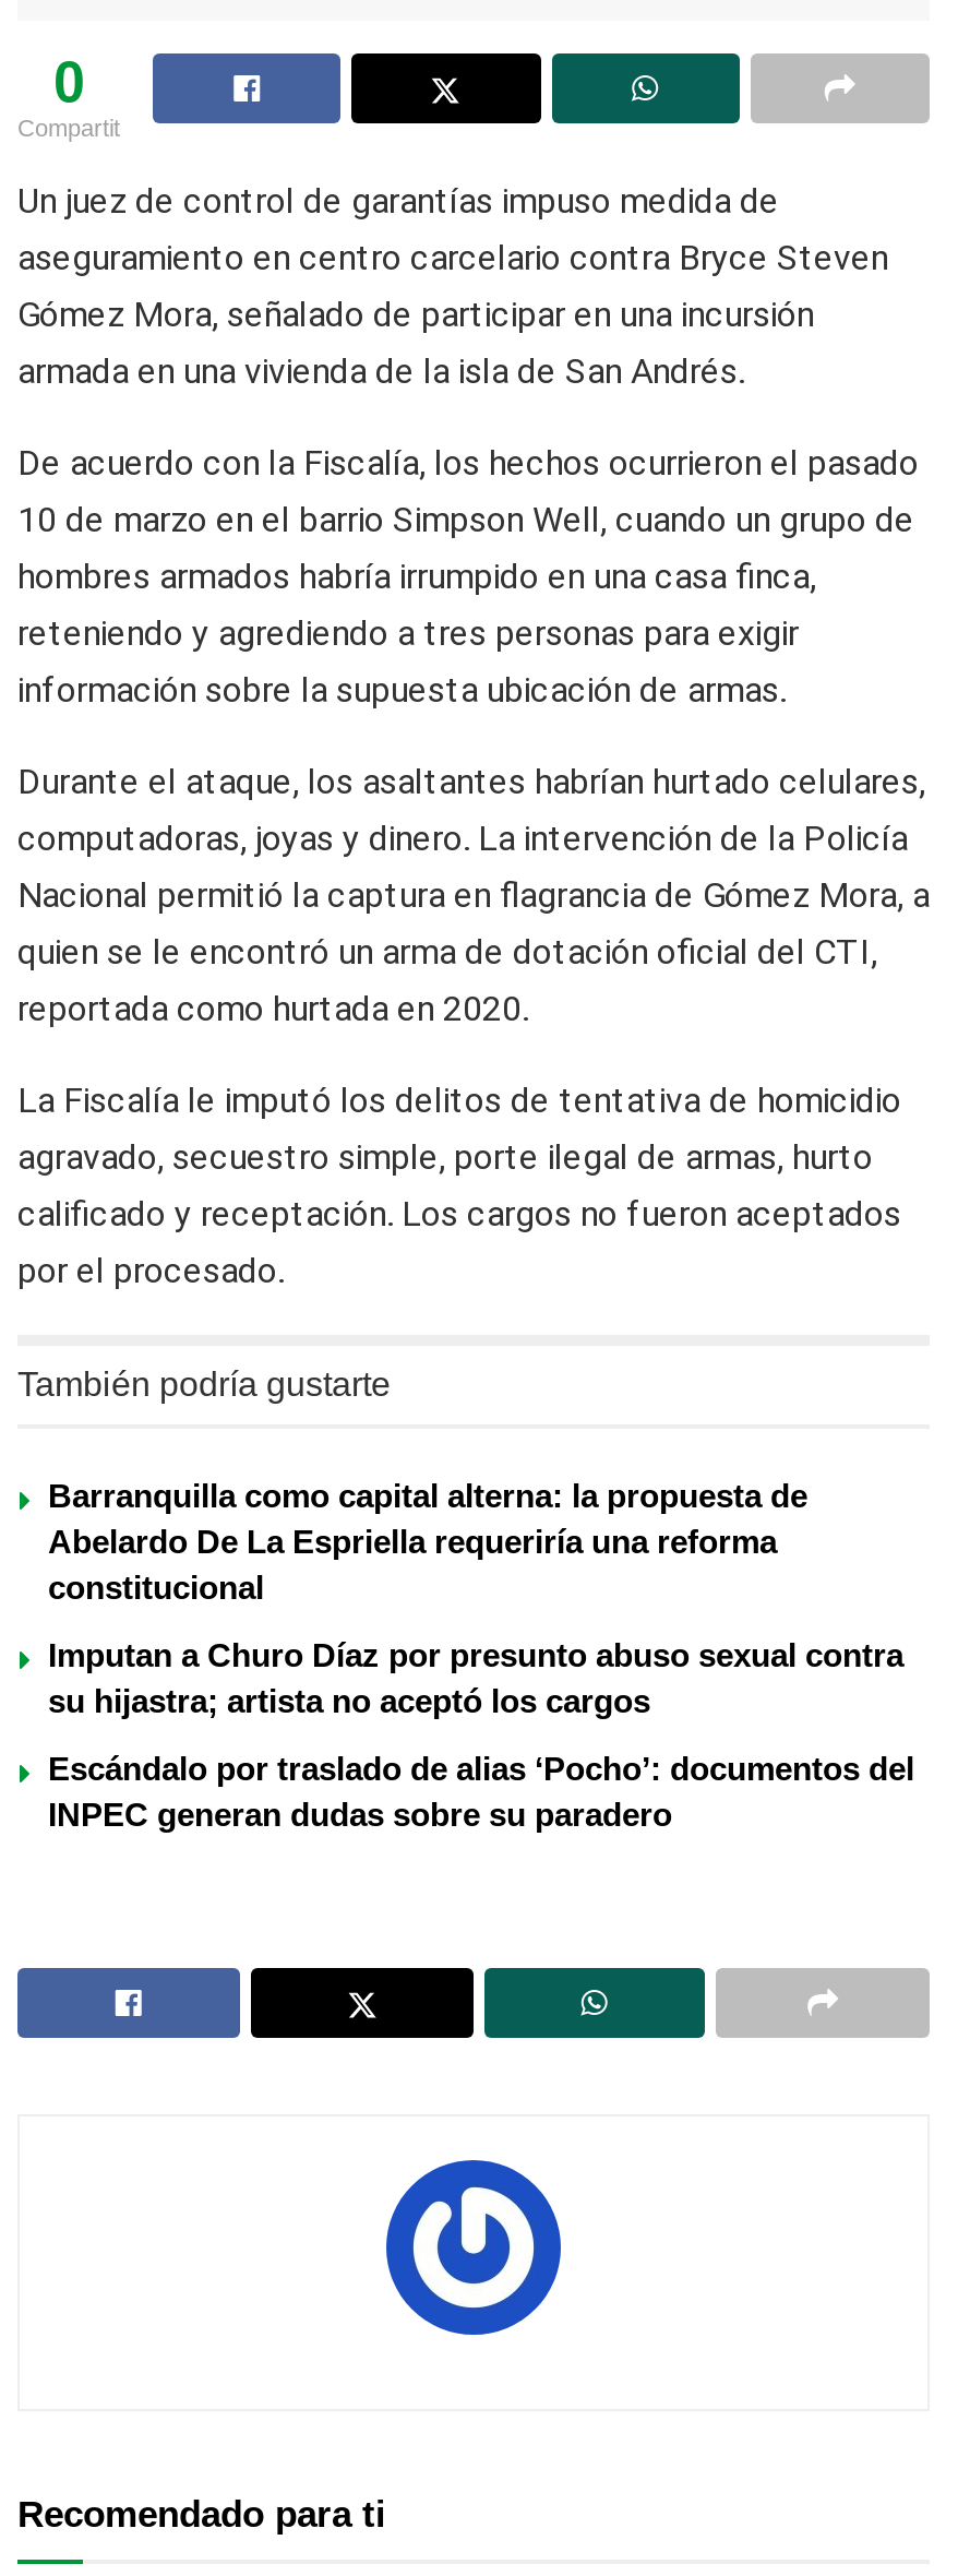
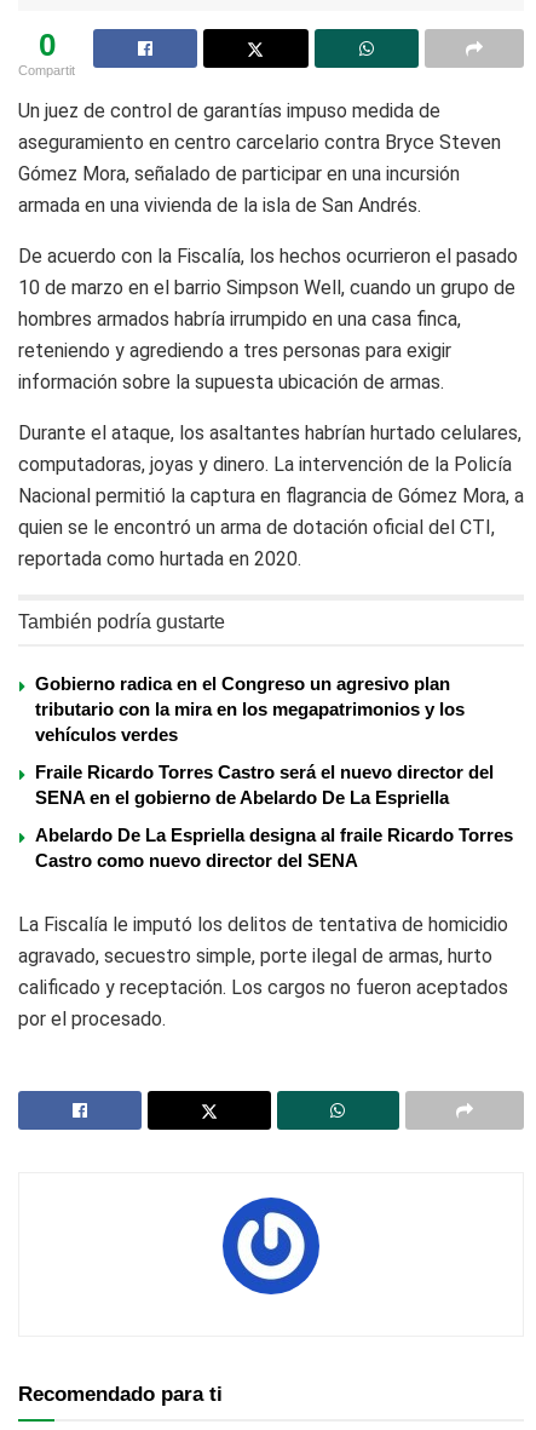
+ Gobierno radica en el Congreso un agresivo plan
+ tributario con la mira en los megapatrimonios y los
+ vehículos verdes
+ Fraile Ricardo Torres Castro será el nuevo director del
+ SENA en el gobierno de Abelardo De La Espriella
+ Abelardo De La Espriella designa al fraile Ricardo Torres
+ Castro como nuevo director del SENA

moved down: La Fiscalía le imputó los delitos de tentativa de homicidio | agravado, secuestro simple, porte ilegal de armas, hurto | calificado y receptación. Los cargos no fueron aceptados | por el procesado.

moved up: También podría gustarte

- Barranquilla como capital alterna: la propuesta de
- Abelardo De La Espriella requeriría una reforma
- constitucional
- Imputan a Churo Díaz por presunto abuso sexual contra
- su hijastra; artista no aceptó los cargos
- Escándalo por traslado de alias ‘Pocho’: documentos del
- INPEC generan dudas sobre su paradero
